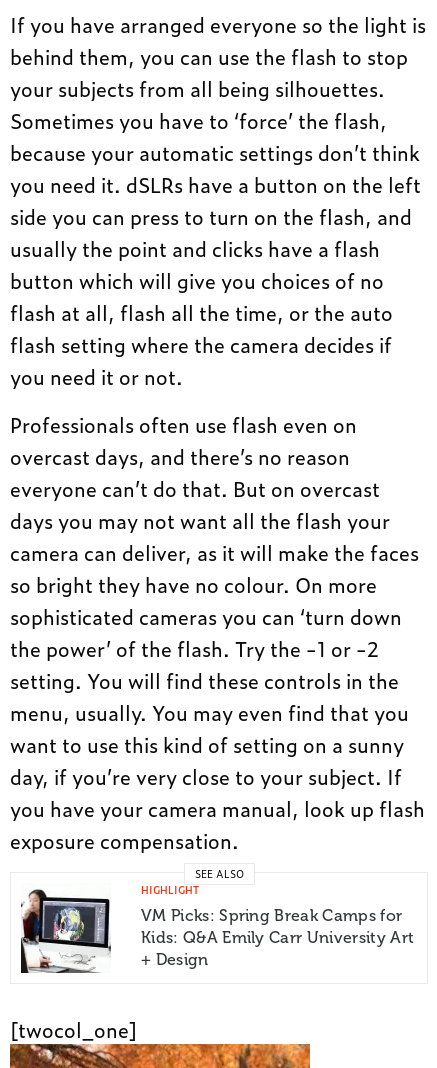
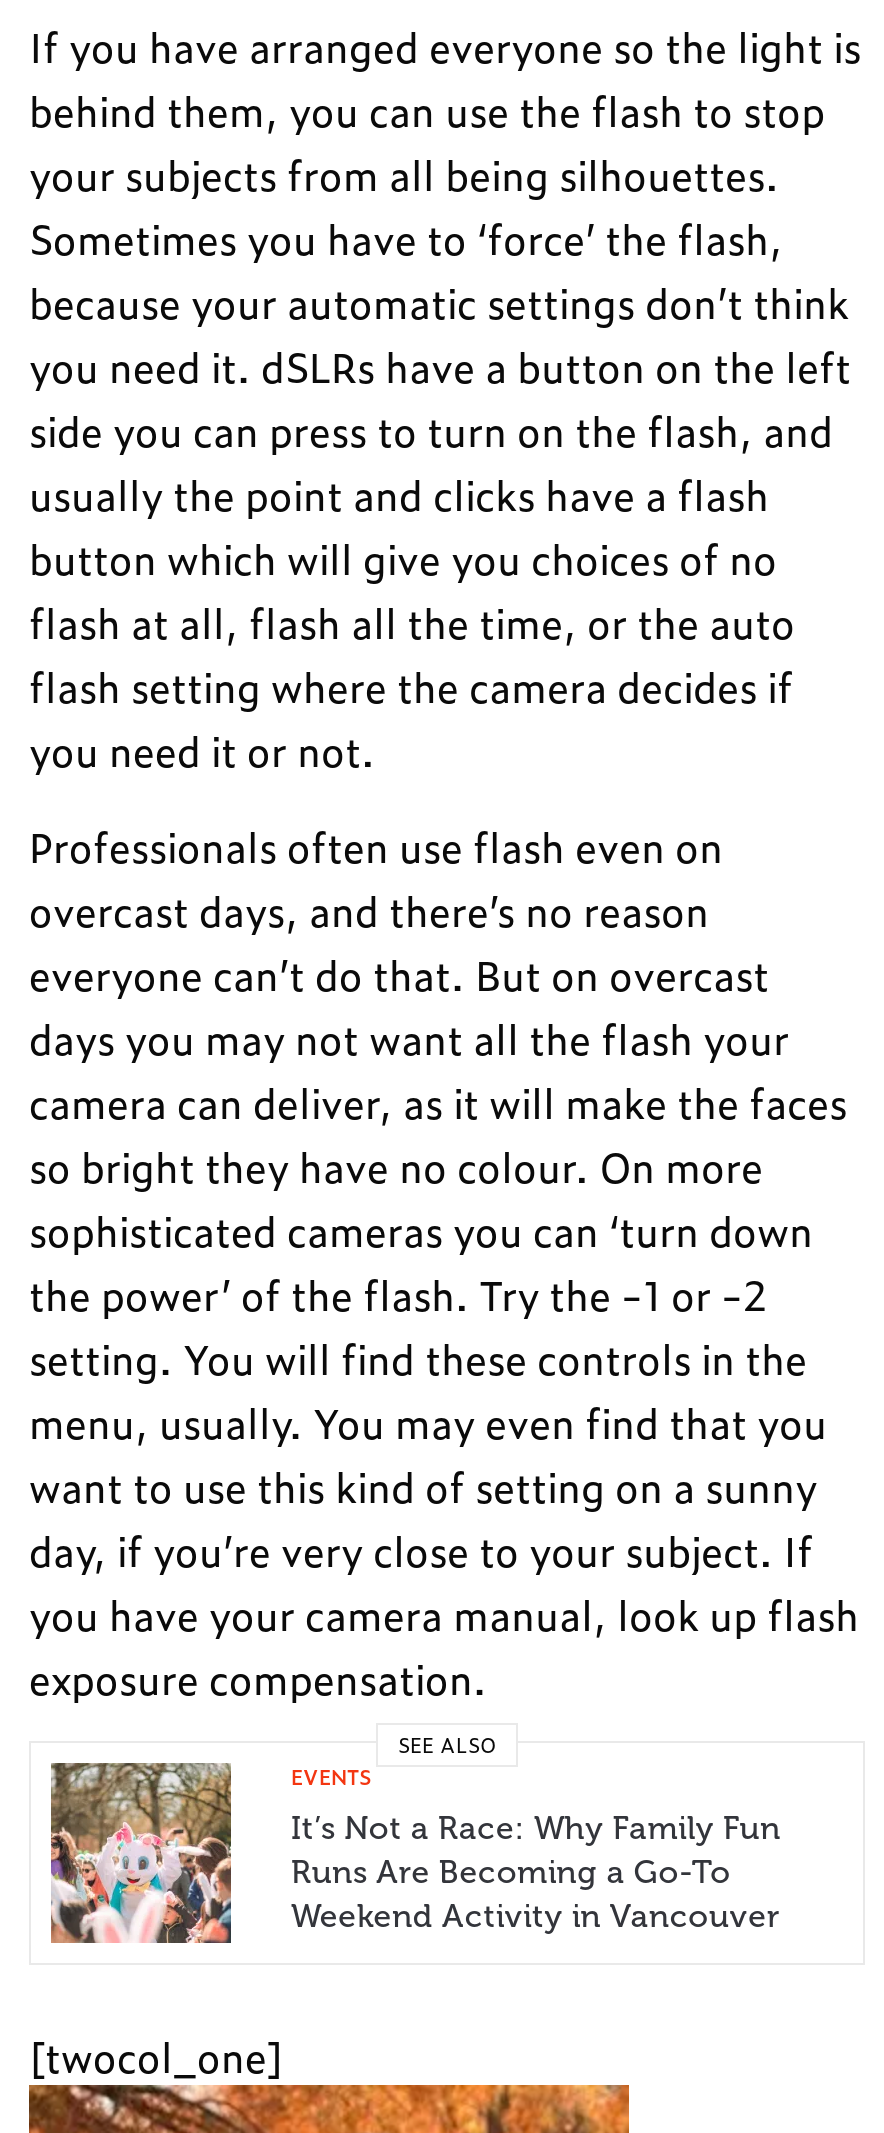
- [image]
- HIGHLIGHT
+ [image]
+ EVENTS

- VM Picks: Spring Break Camps for
- Kids: Q&A Emily Carr University Art
- + Design
+ It’s Not a Race: Why Family Fun
+ Runs Are Becoming a Go-To
+ Weekend Activity in Vancouver
